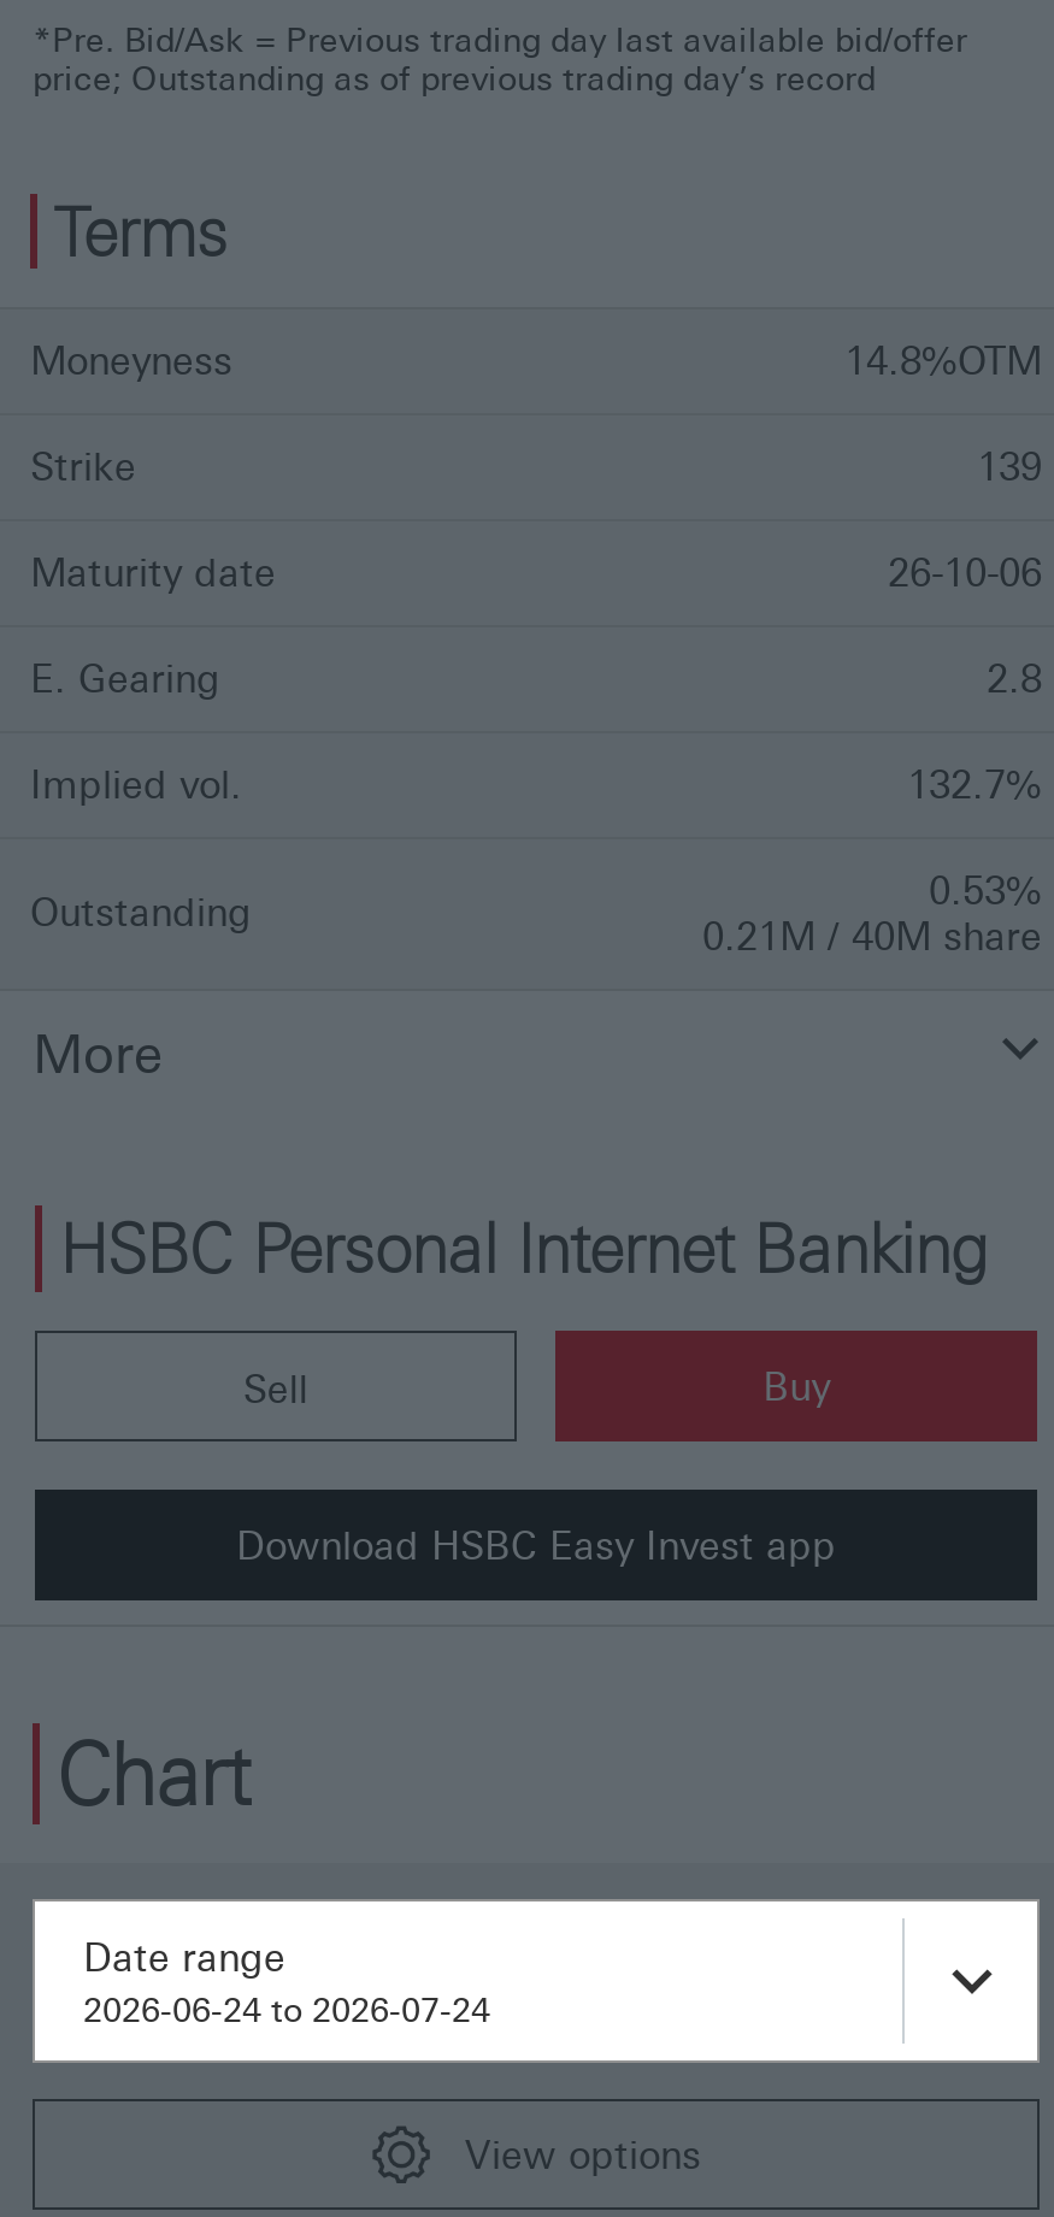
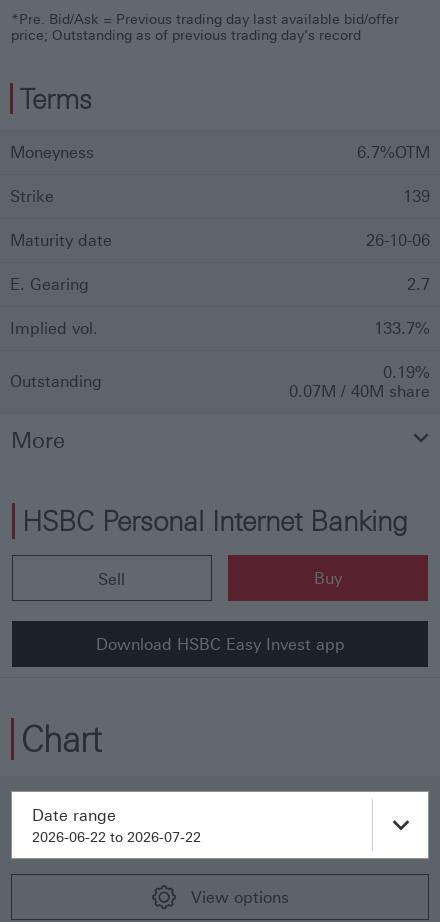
- 14.8%OTM
+ 6.7%OTM

- 2.8
+ 2.7

- 132.7%
+ 133.7%

- 0.53%
+ 0.19%

- 0.21M / 40M share
+ 0.07M / 40M share

- 2026-06-24 to 2026-07-24
+ 2026-06-22 to 2026-07-22
